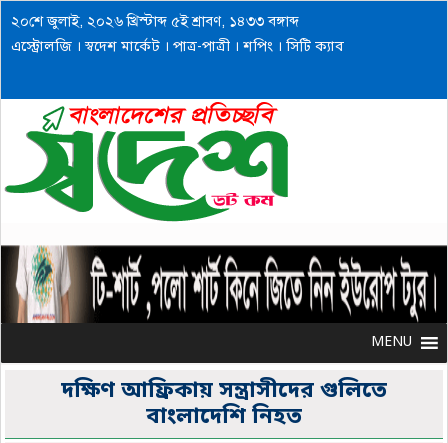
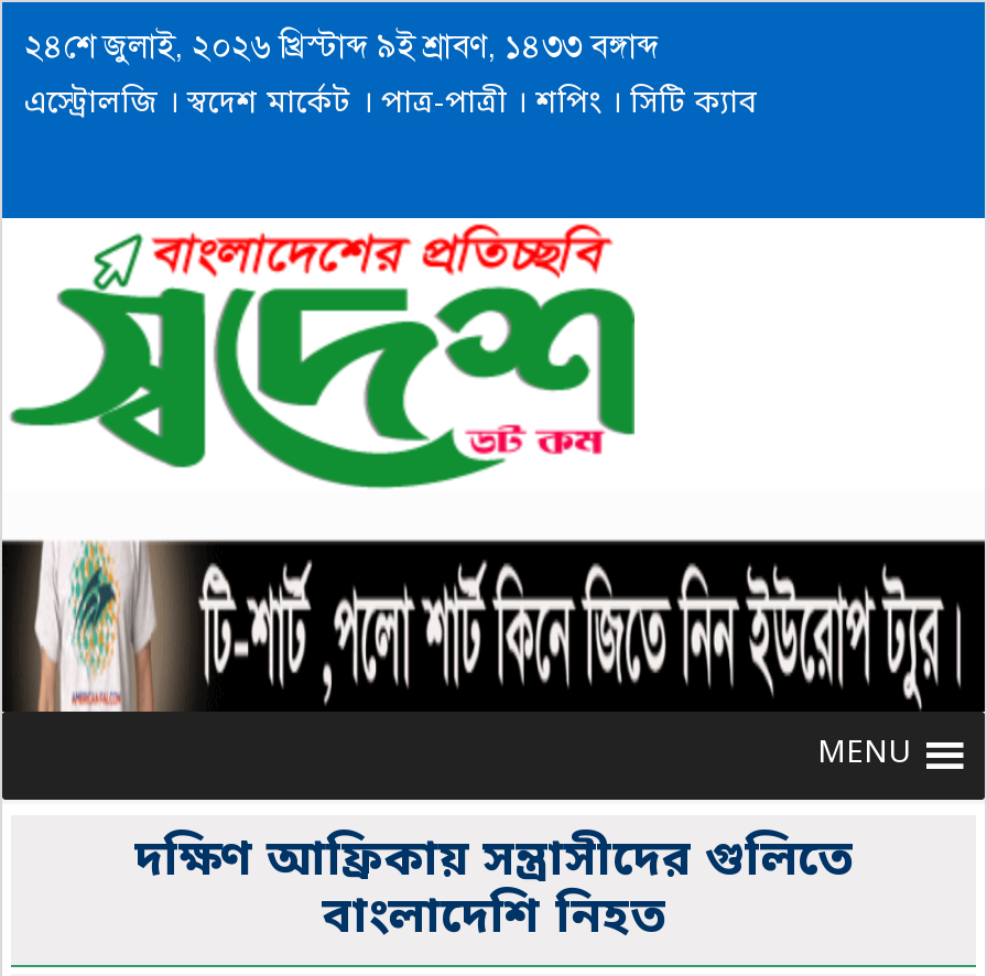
- ২০শে জুলাই, ২০২৬ খ্রিস্টাব্দ ৫ই শ্রাবণ, ১৪৩৩ বঙ্গাব্দ
+ ২৪শে জুলাই, ২০২৬ খ্রিস্টাব্দ ৯ই শ্রাবণ, ১৪৩৩ বঙ্গাব্দ
